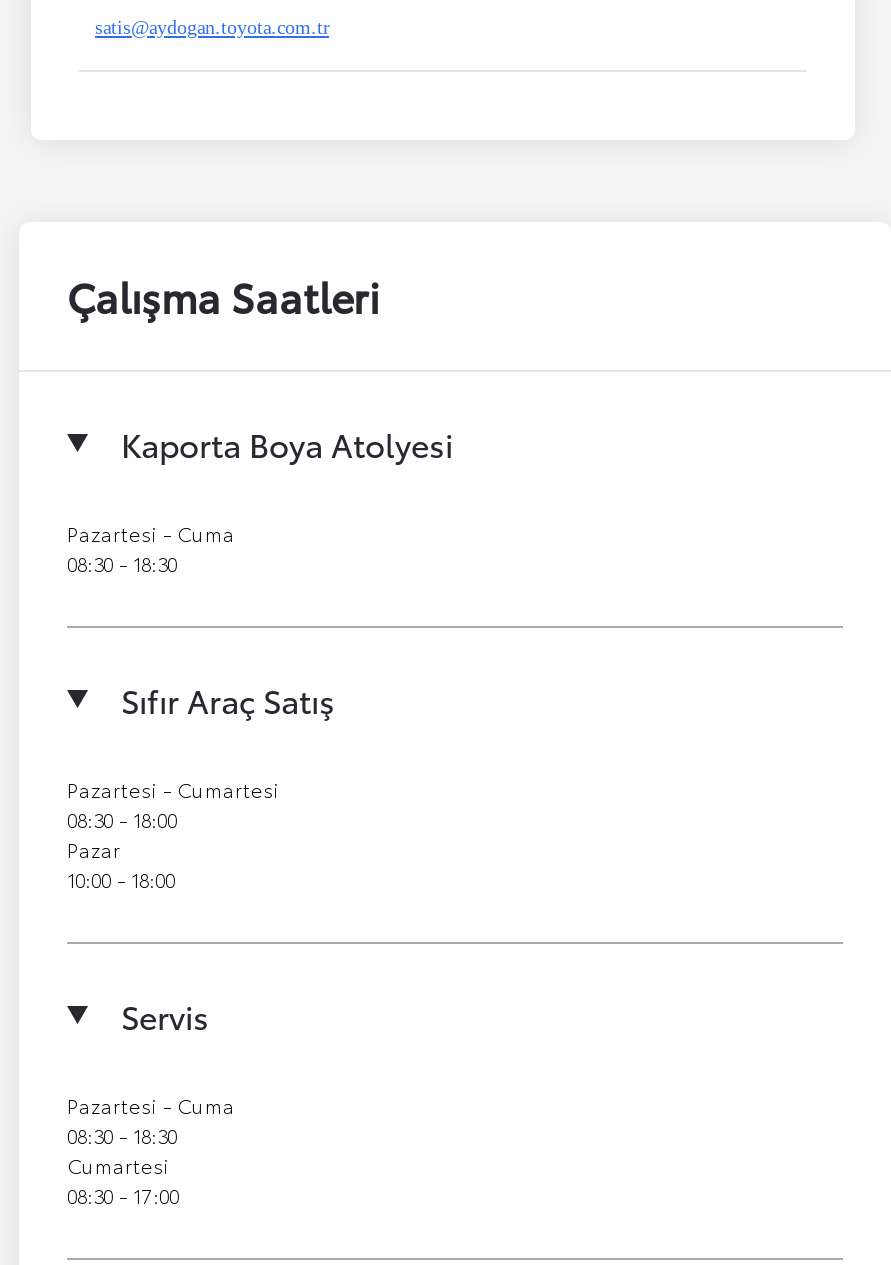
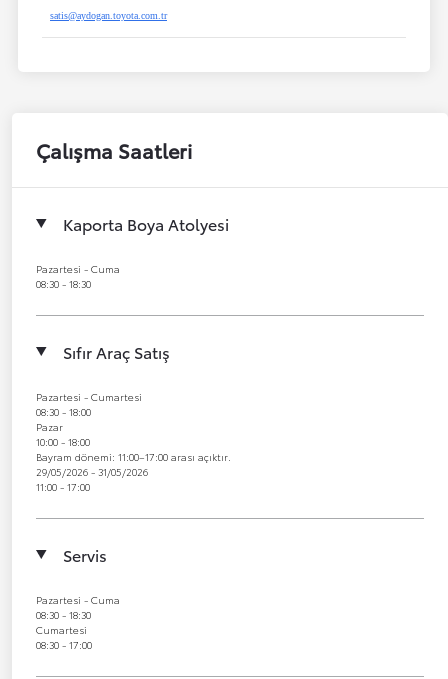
+ Bayram dönemi: 11:00–17:00 arası açıktır.
+ 29/05/2026 - 31/05/2026
+ 11:00 - 17:00
